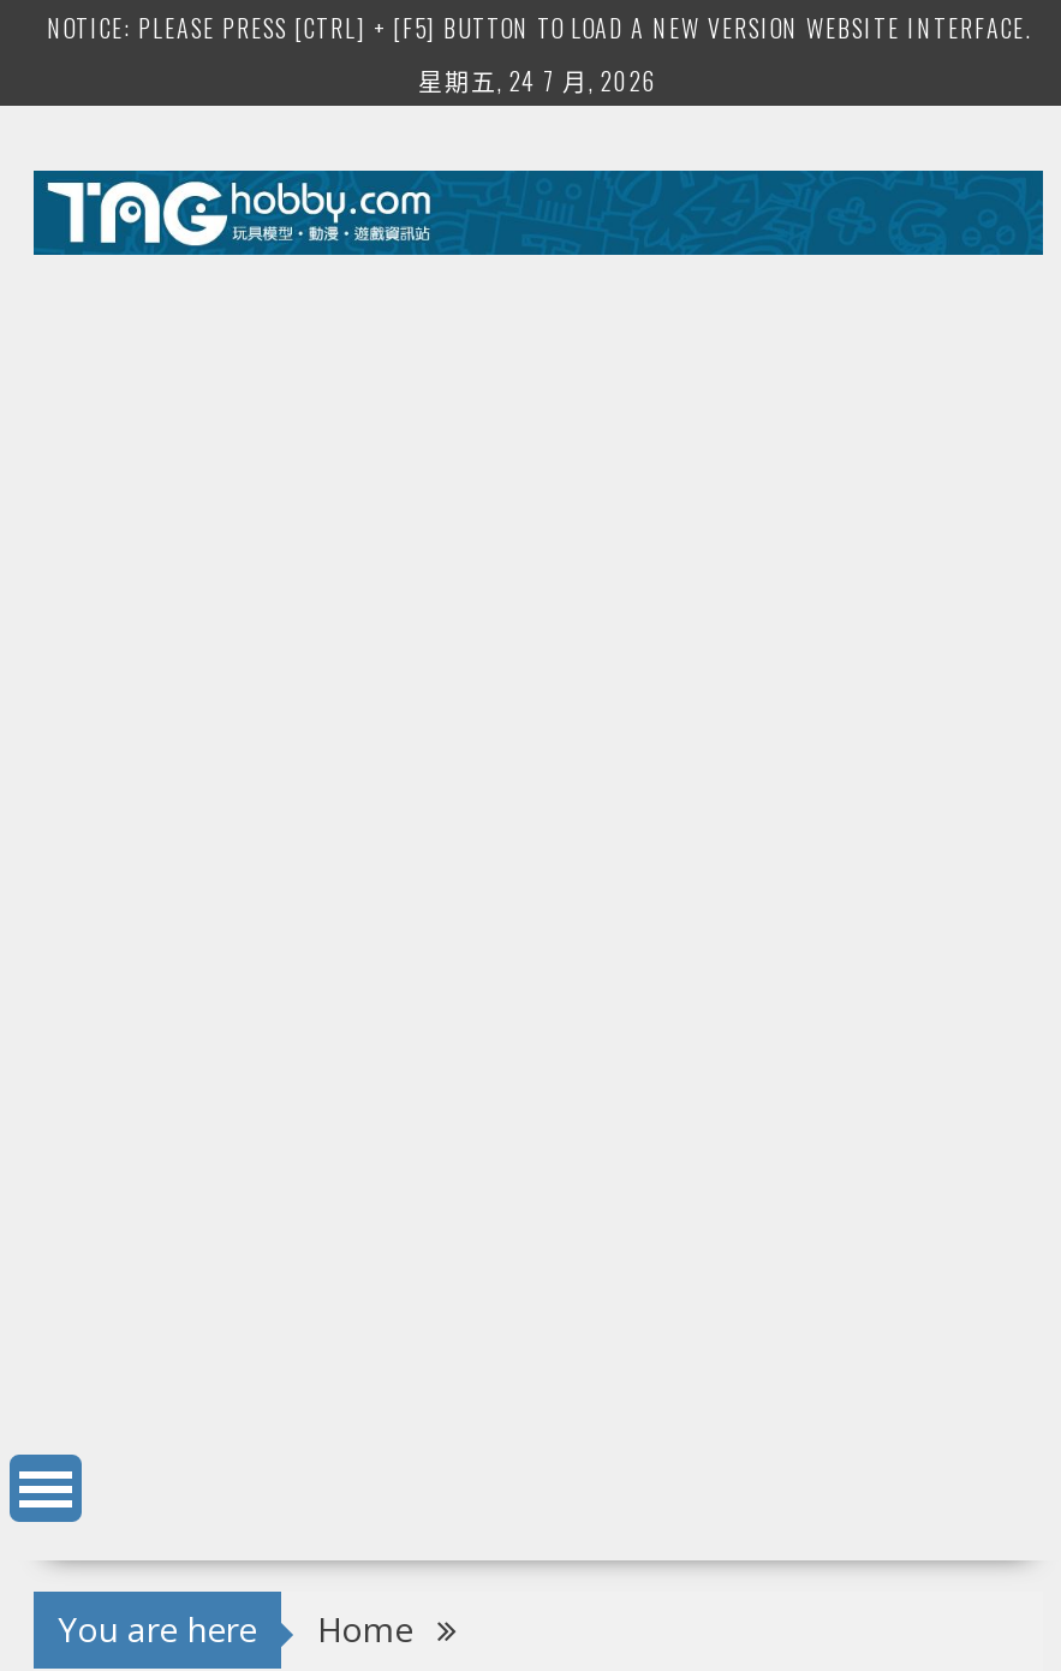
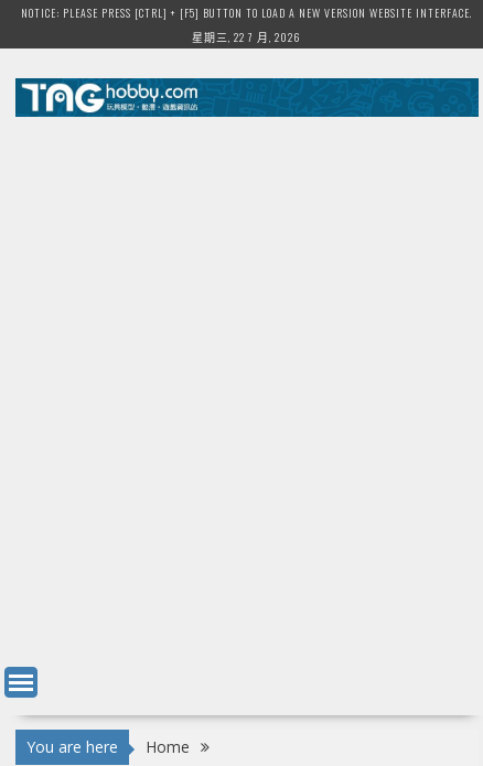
- 星期五, 24 7 月, 2026
+ 星期三, 22 7 月, 2026
